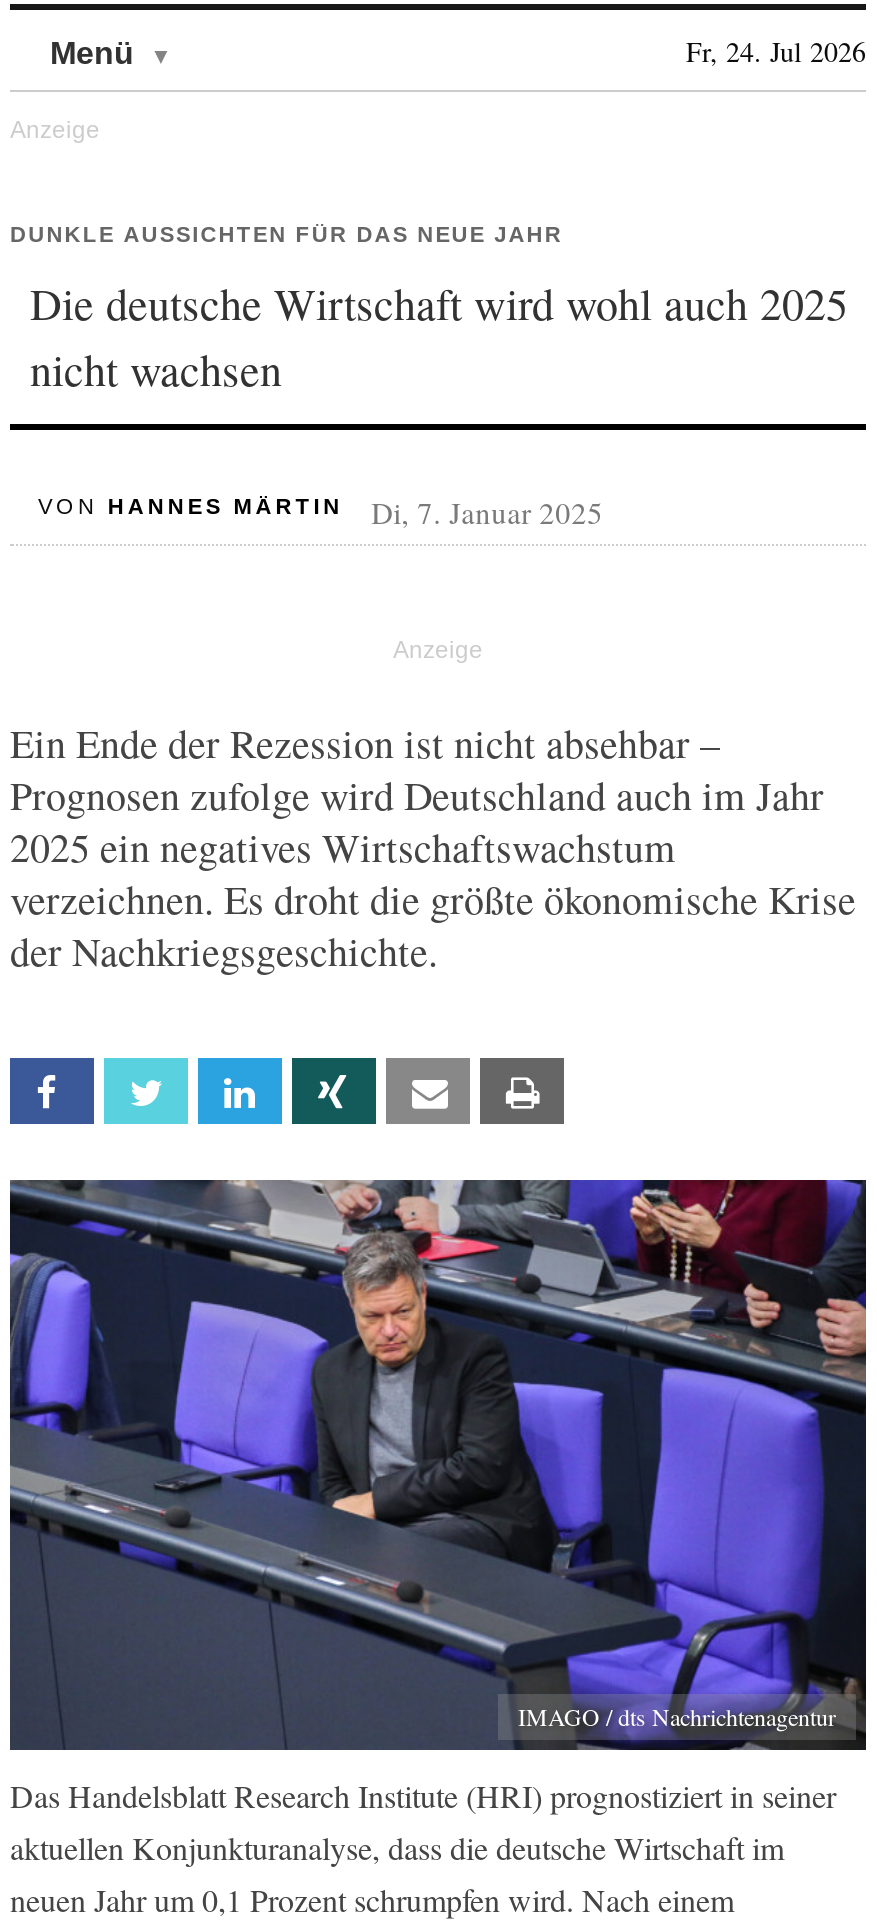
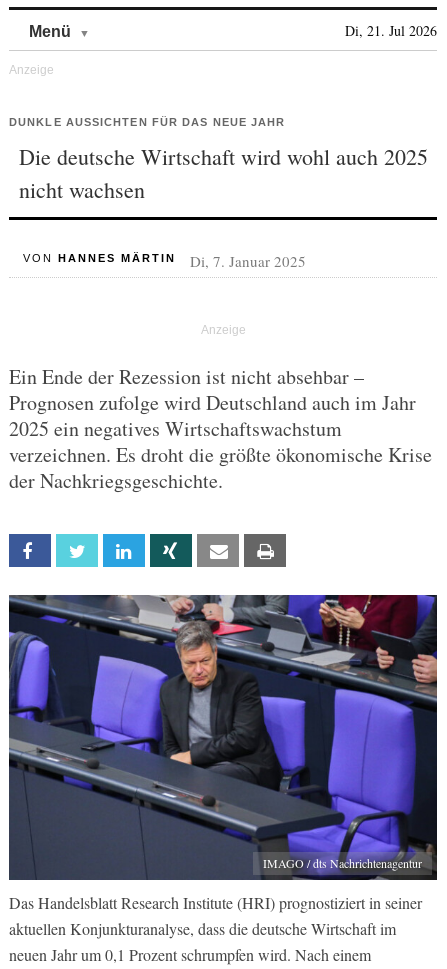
- Fr, 24. Jul 2026
+ Di, 21. Jul 2026
